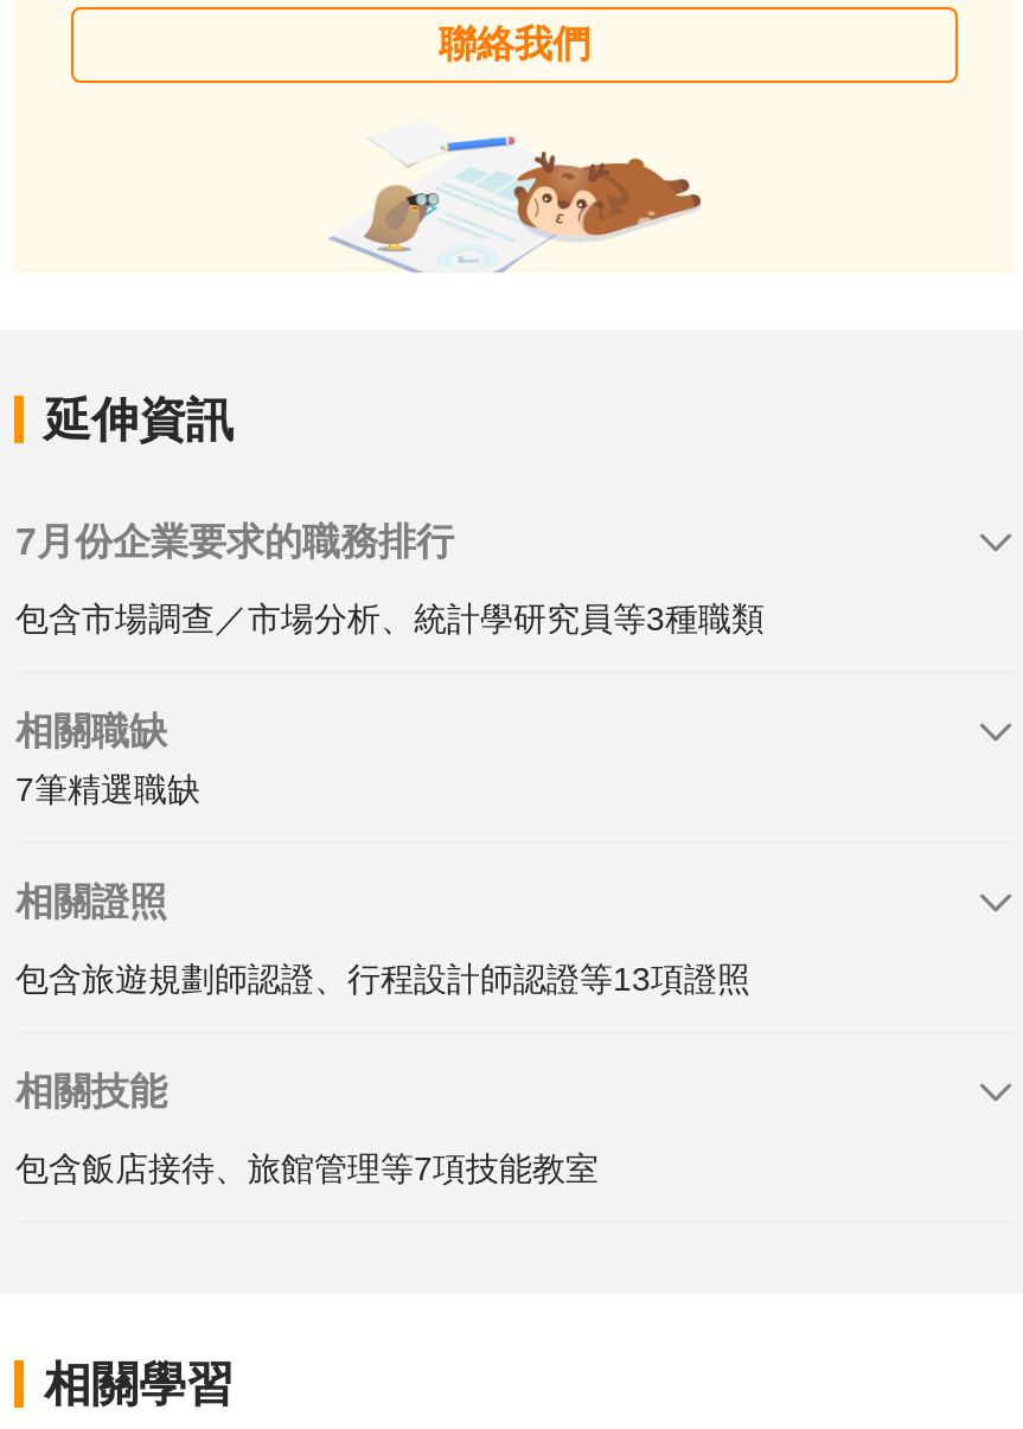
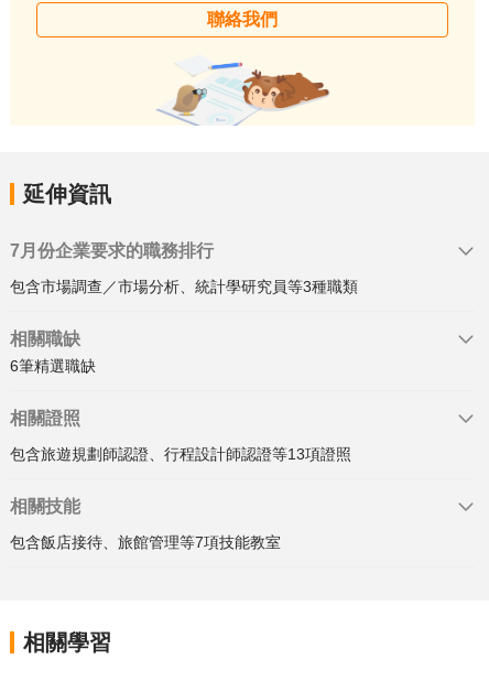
- 7筆精選職缺
+ 6筆精選職缺
